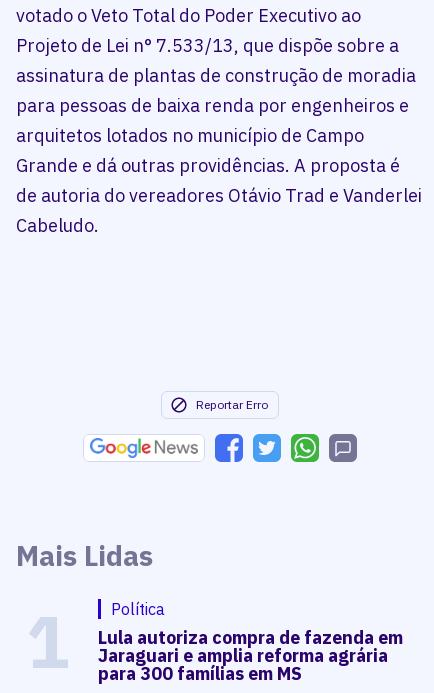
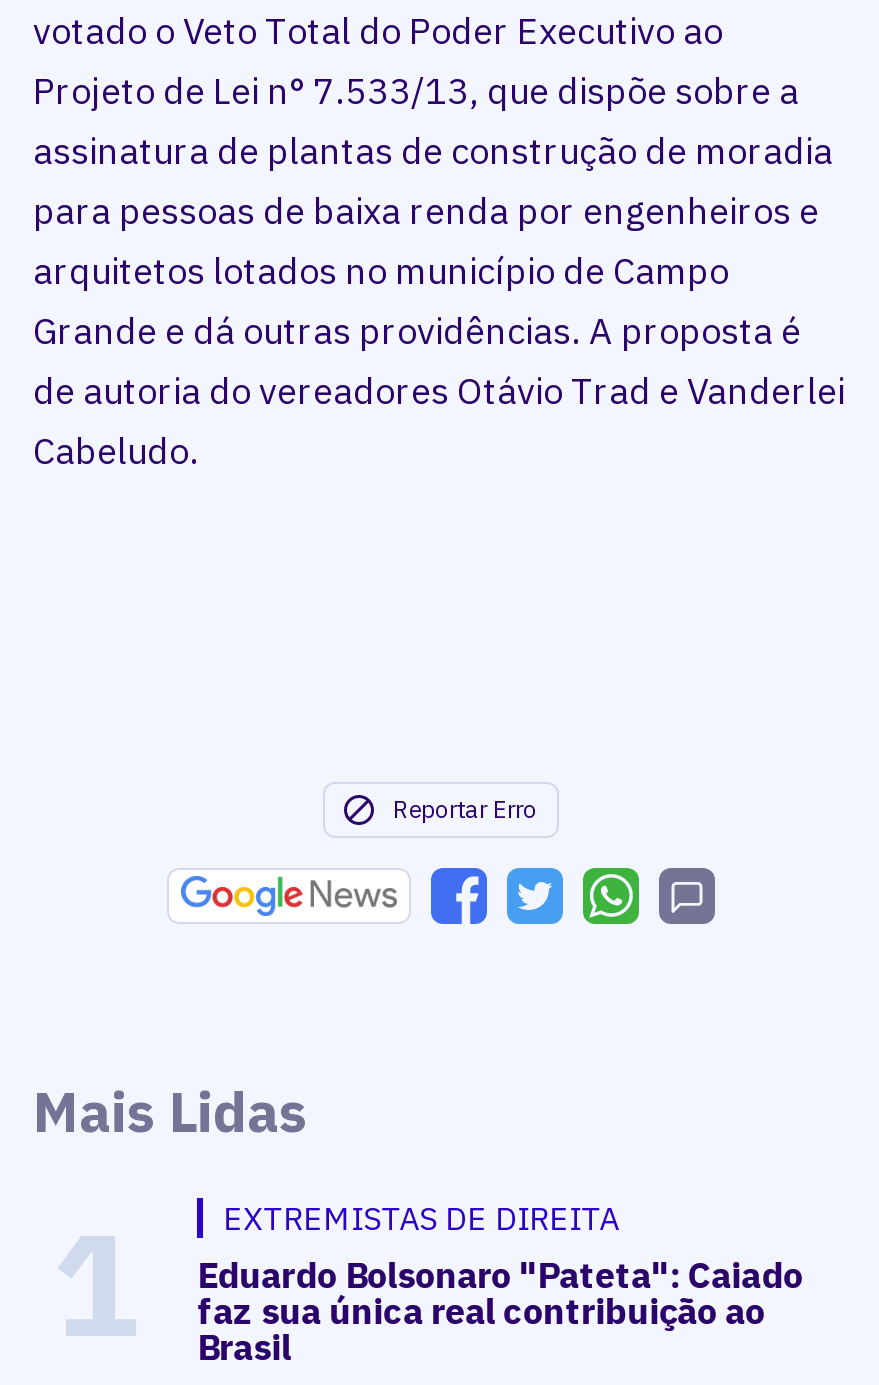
- Política
- Lula autoriza compra de fazenda em
- Jaraguari e amplia reforma agrária
- para 300 famílias em MS
+ EXTREMISTAS DE DIREITA
+ Eduardo Bolsonaro "Pateta": Caiado
+ faz sua única real contribuição ao
+ Brasil
